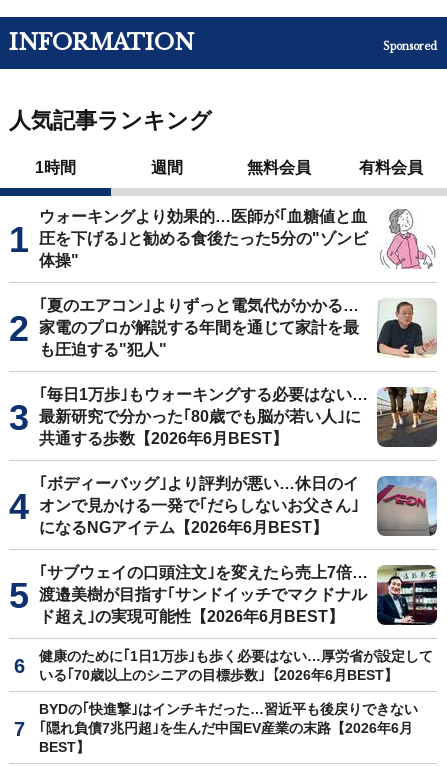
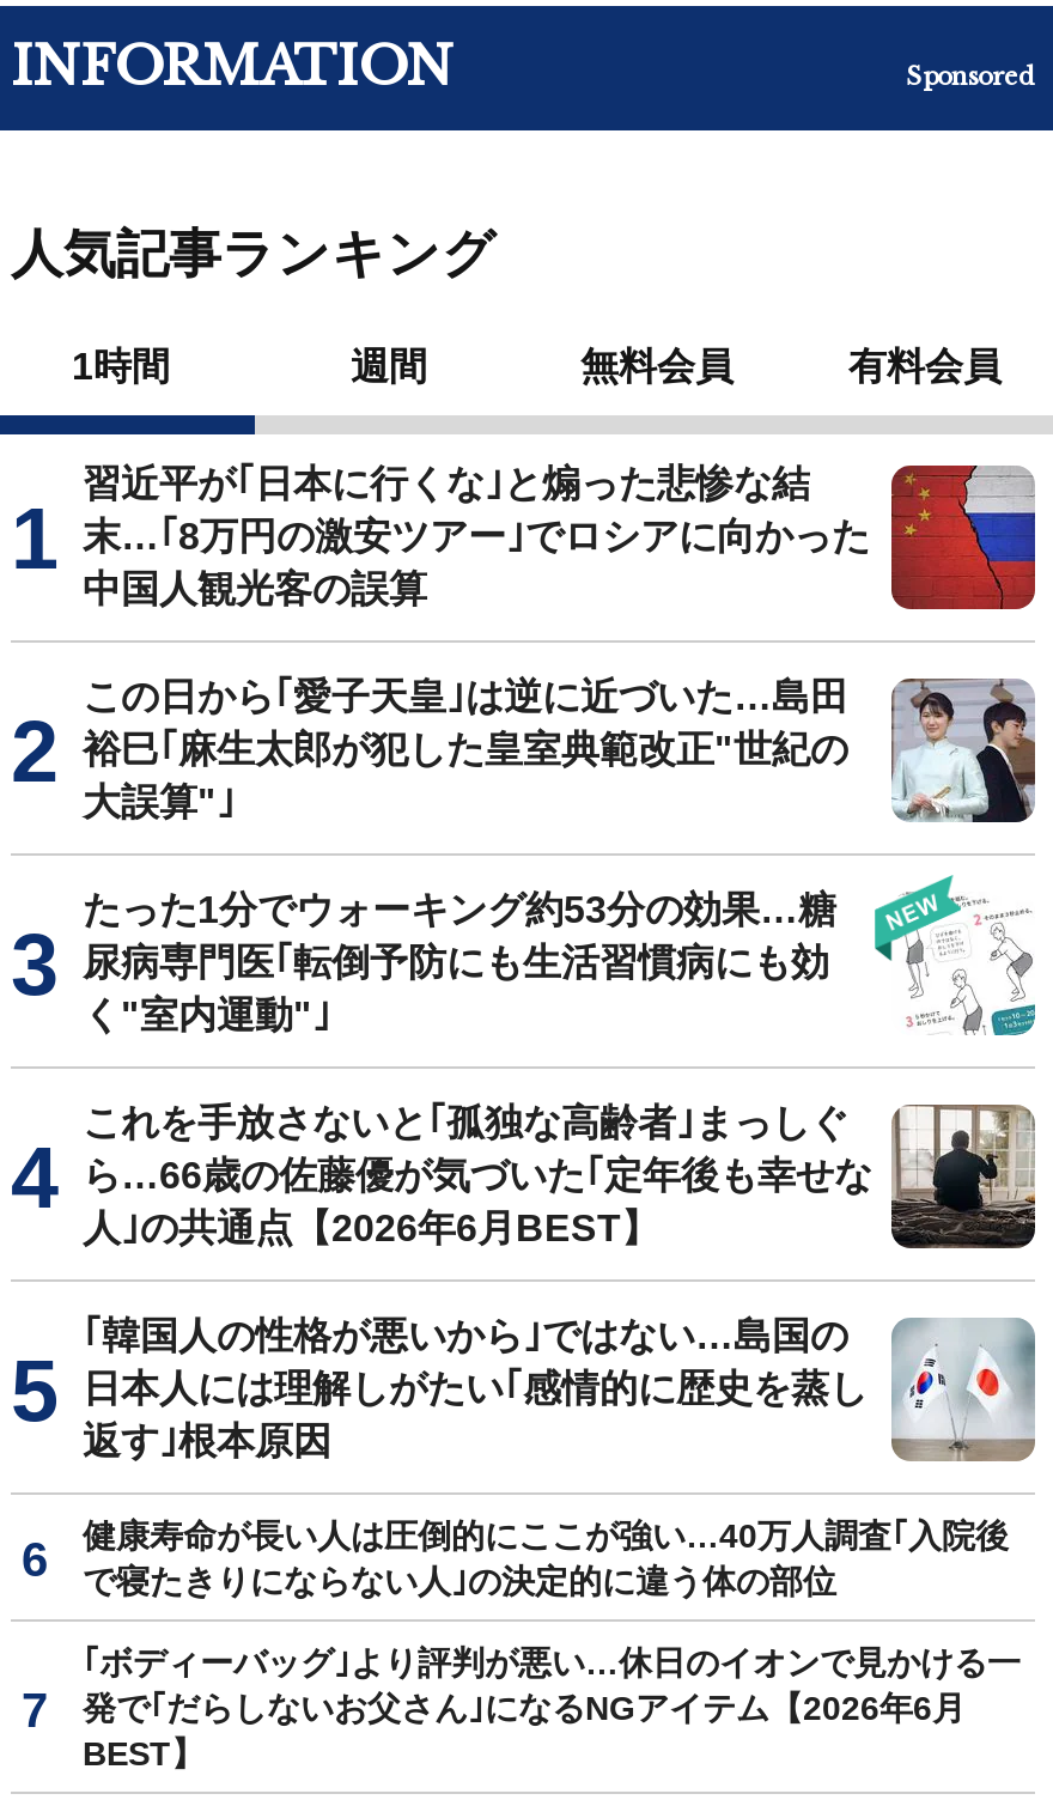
- [image]
- ウォーキングより効果的…医師が｢血糖値と血
- 圧を下げる｣と勧める食後たった5分の"ゾンビ
- 体操"
+ [image]
+ 習近平が｢日本に行くな｣と煽った悲惨な結
+ 末…｢8万円の激安ツアー｣でロシアに向かった
+ 中国人観光客の誤算

- [image]
- ｢夏のエアコン｣よりずっと電気代がかかる…
- 家電のプロが解説する年間を通じて家計を最
- も圧迫する"犯人"
+ [image]
+ この日から｢愛子天皇｣は逆に近づいた…島田
+ 裕巳｢麻生太郎が犯した皇室典範改正"世紀の
+ 大誤算"｣

- [image]
- ｢毎日1万歩｣もウォーキングする必要はない…
- 最新研究で分かった｢80歳でも脳が若い人｣に
- 共通する歩数【2026年6月BEST】
+ [image]
+ たった1分でウォーキング約53分の効果…糖
+ 尿病専門医｢転倒予防にも生活習慣病にも効
+ く"室内運動"｣

- [image]
- ｢ボディーバッグ｣より評判が悪い…休日のイ
- オンで見かける一発で｢だらしないお父さん｣
- になるNGアイテム【2026年6月BEST】
+ [image]
+ これを手放さないと｢孤独な高齢者｣まっしぐ
+ ら…66歳の佐藤優が気づいた｢定年後も幸せな
+ 人｣の共通点【2026年6月BEST】

- [image]
- ｢サブウェイの口頭注文｣を変えたら売上7倍…
- 渡邉美樹が目指す｢サンドイッチでマクドナル
- ド超え｣の実現可能性【2026年6月BEST】
+ [image]
+ ｢韓国人の性格が悪いから｣ではない…島国の
+ 日本人には理解しがたい｢感情的に歴史を蒸し
+ 返す｣根本原因

- 健康のために｢1日1万歩｣も歩く必要はない…厚労省が設定して
- いる｢70歳以上のシニアの目標歩数｣【2026年6月BEST】
+ 健康寿命が長い人は圧倒的にここが強い…40万人調査｢入院後
+ で寝たきりにならない人｣の決定的に違う体の部位

- BYDの｢快進撃｣はインチキだった…習近平も後戻りできない
- ｢隠れ負債7兆円超｣を生んだ中国EV産業の末路【2026年6月
+ ｢ボディーバッグ｣より評判が悪い…休日のイオンで見かける一
+ 発で｢だらしないお父さん｣になるNGアイテム【2026年6月
